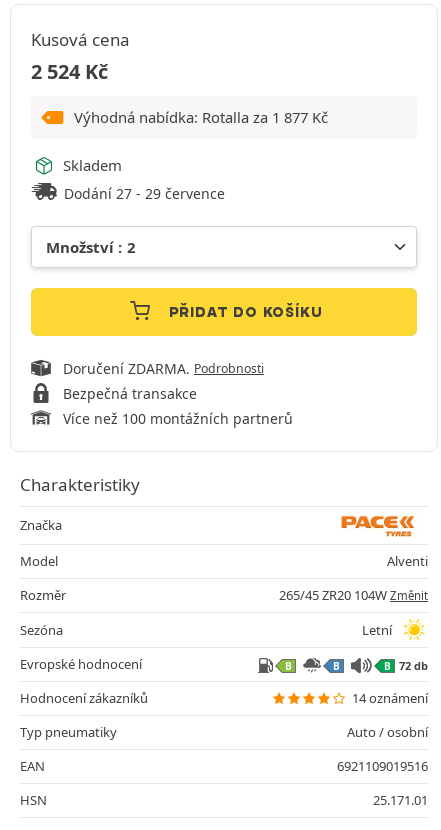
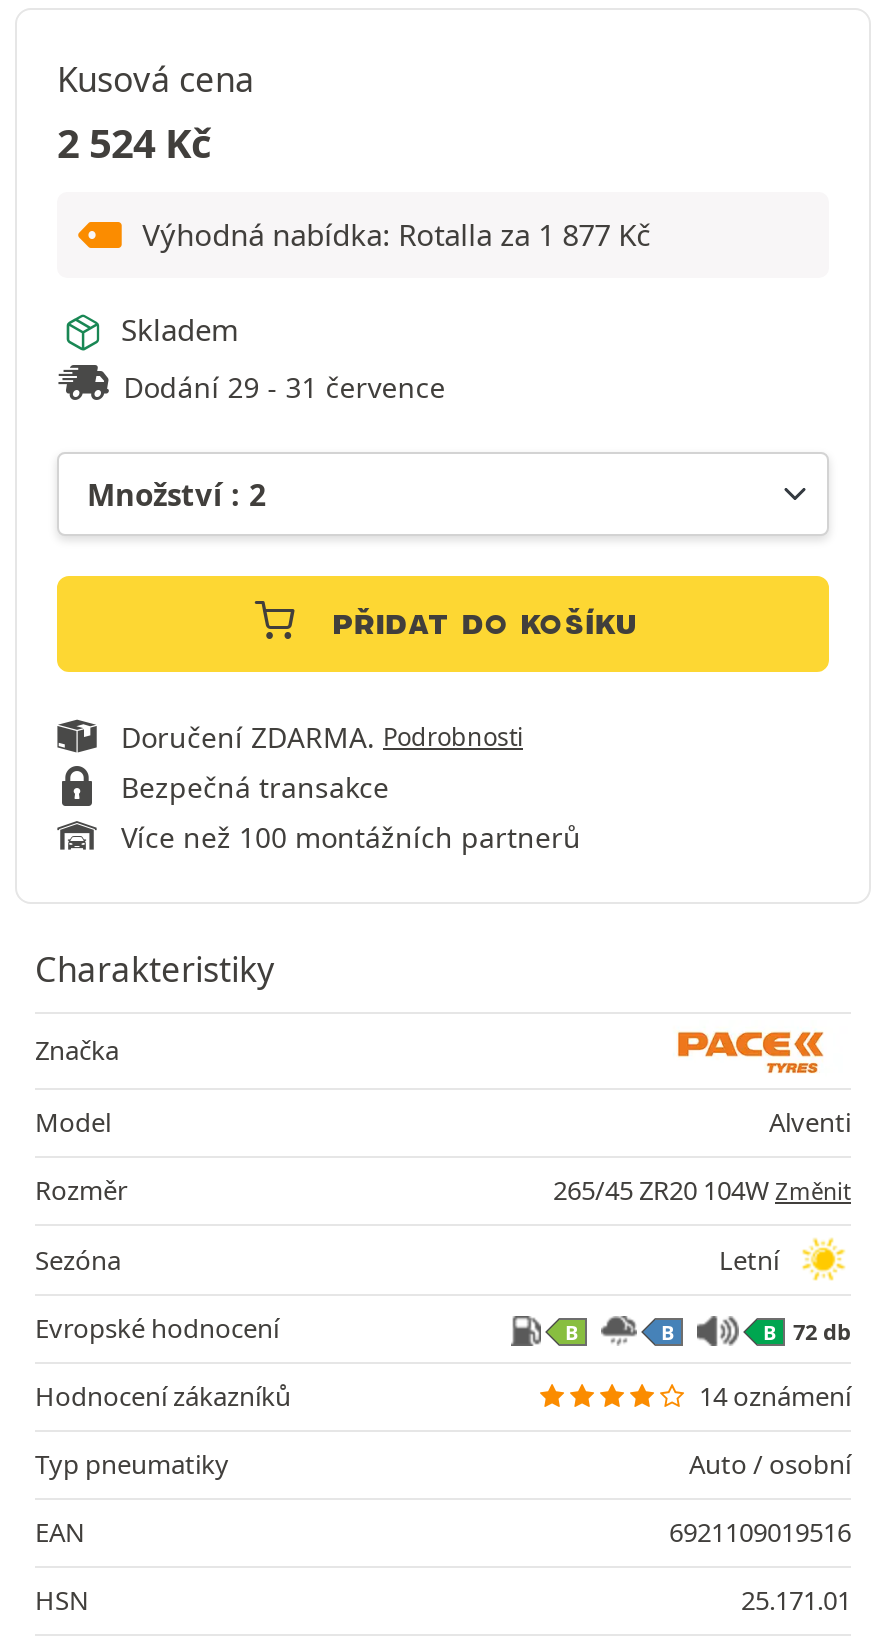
- Dodání 27 - 29 července
+ Dodání 29 - 31 července
